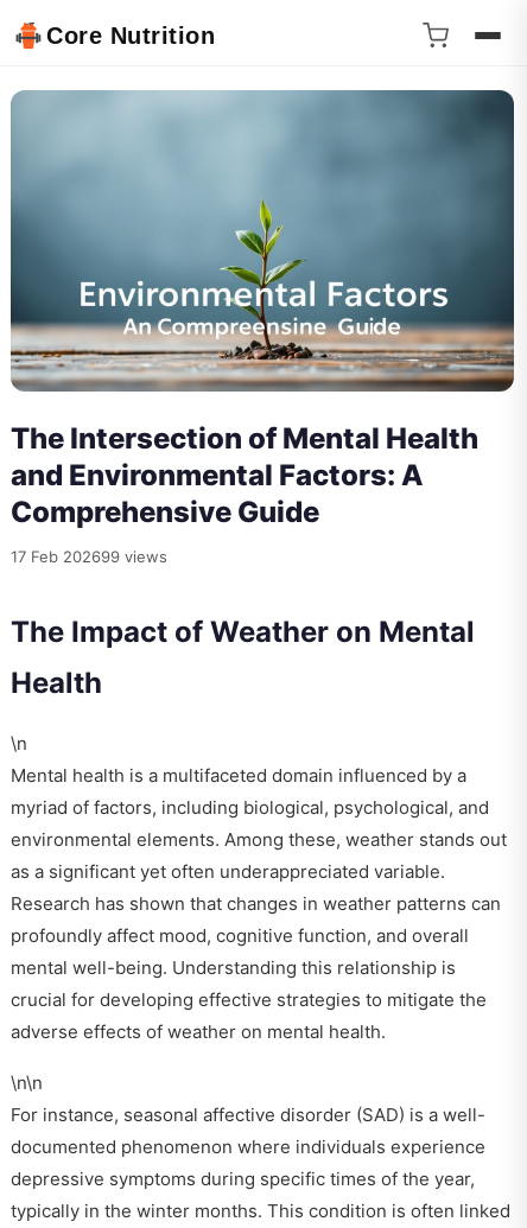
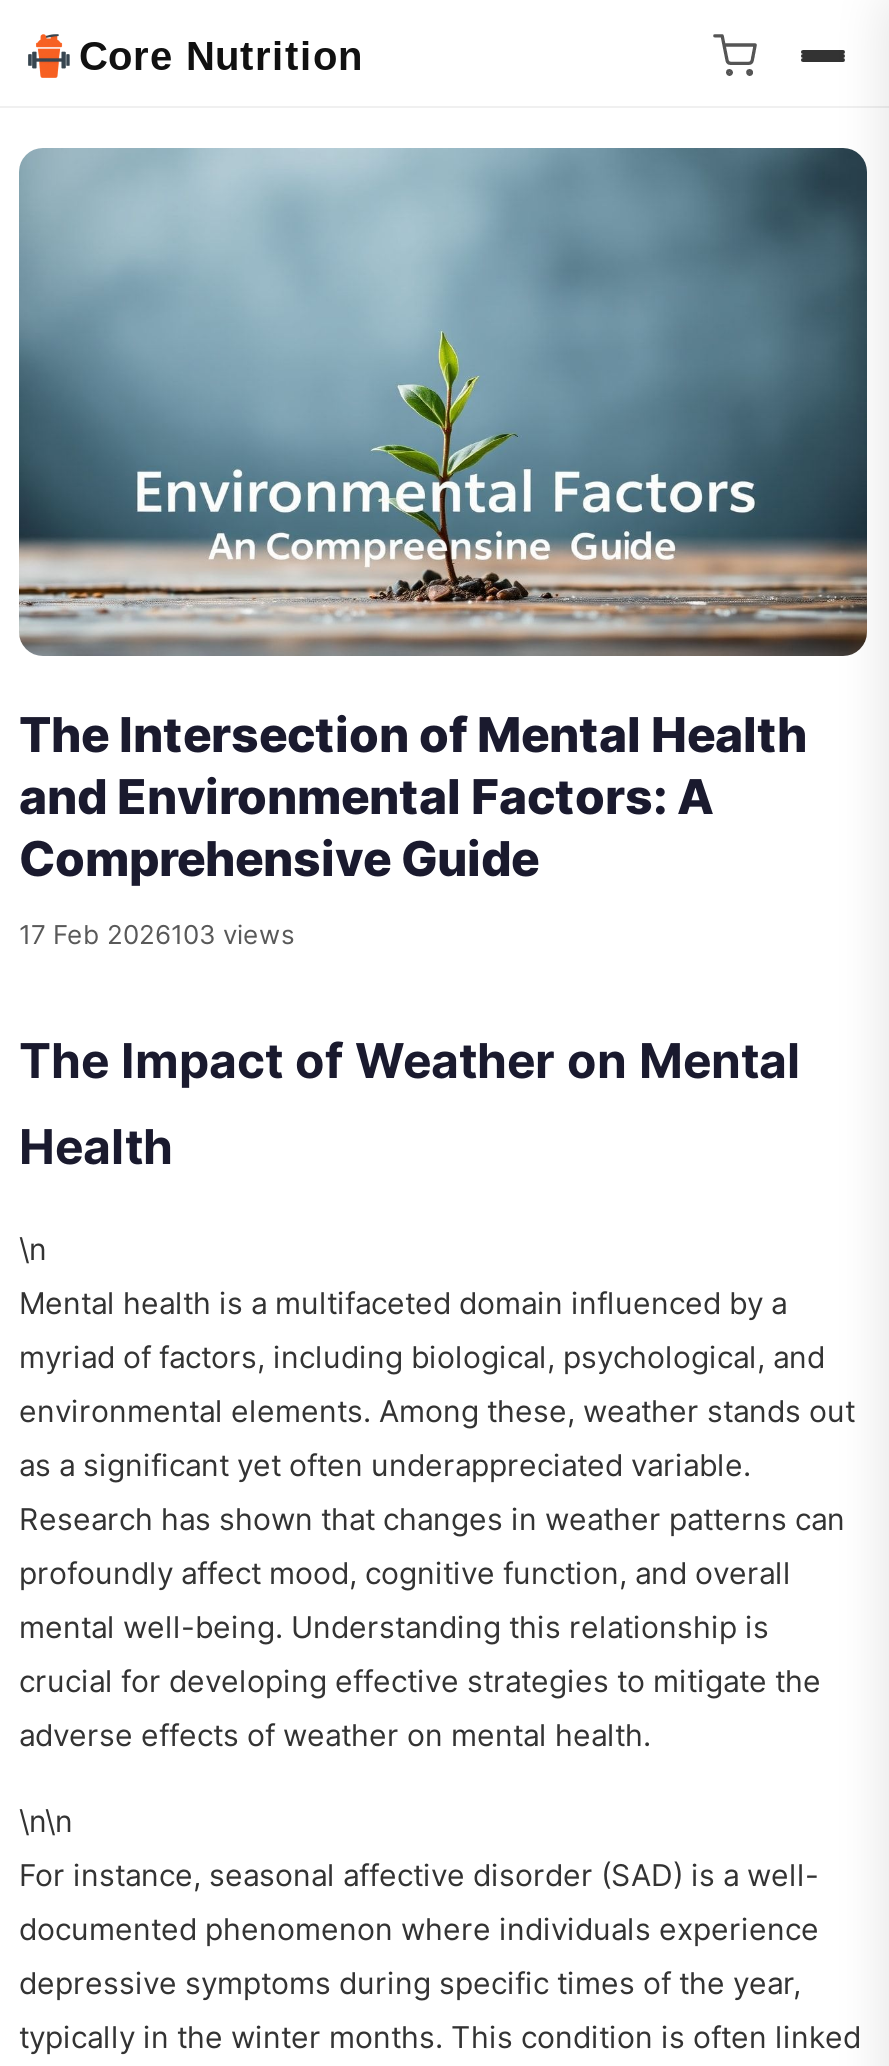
- 17 Feb 202699 views
+ 17 Feb 2026103 views
